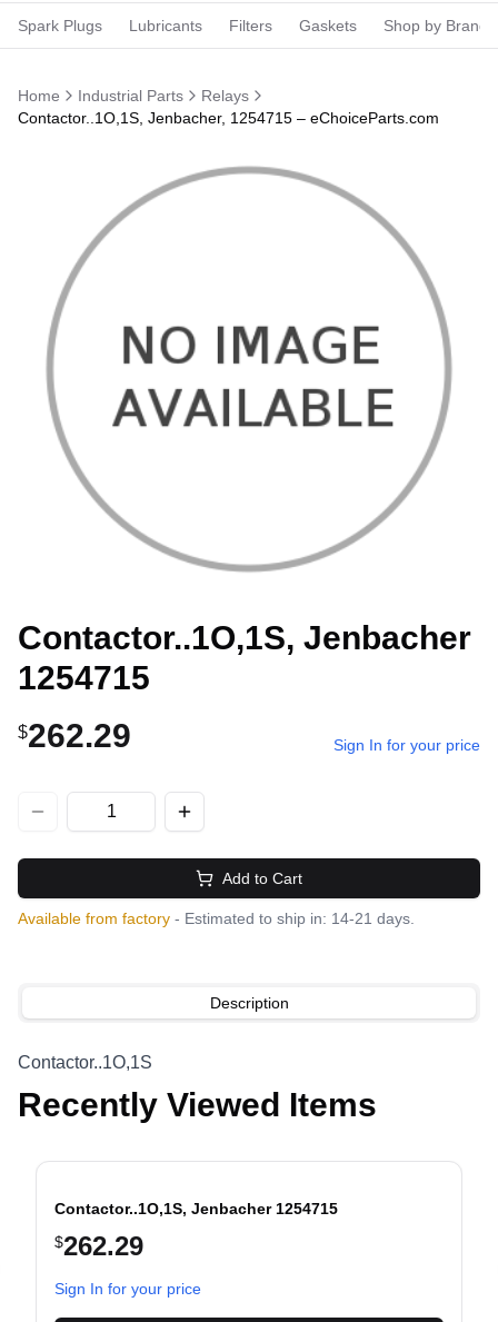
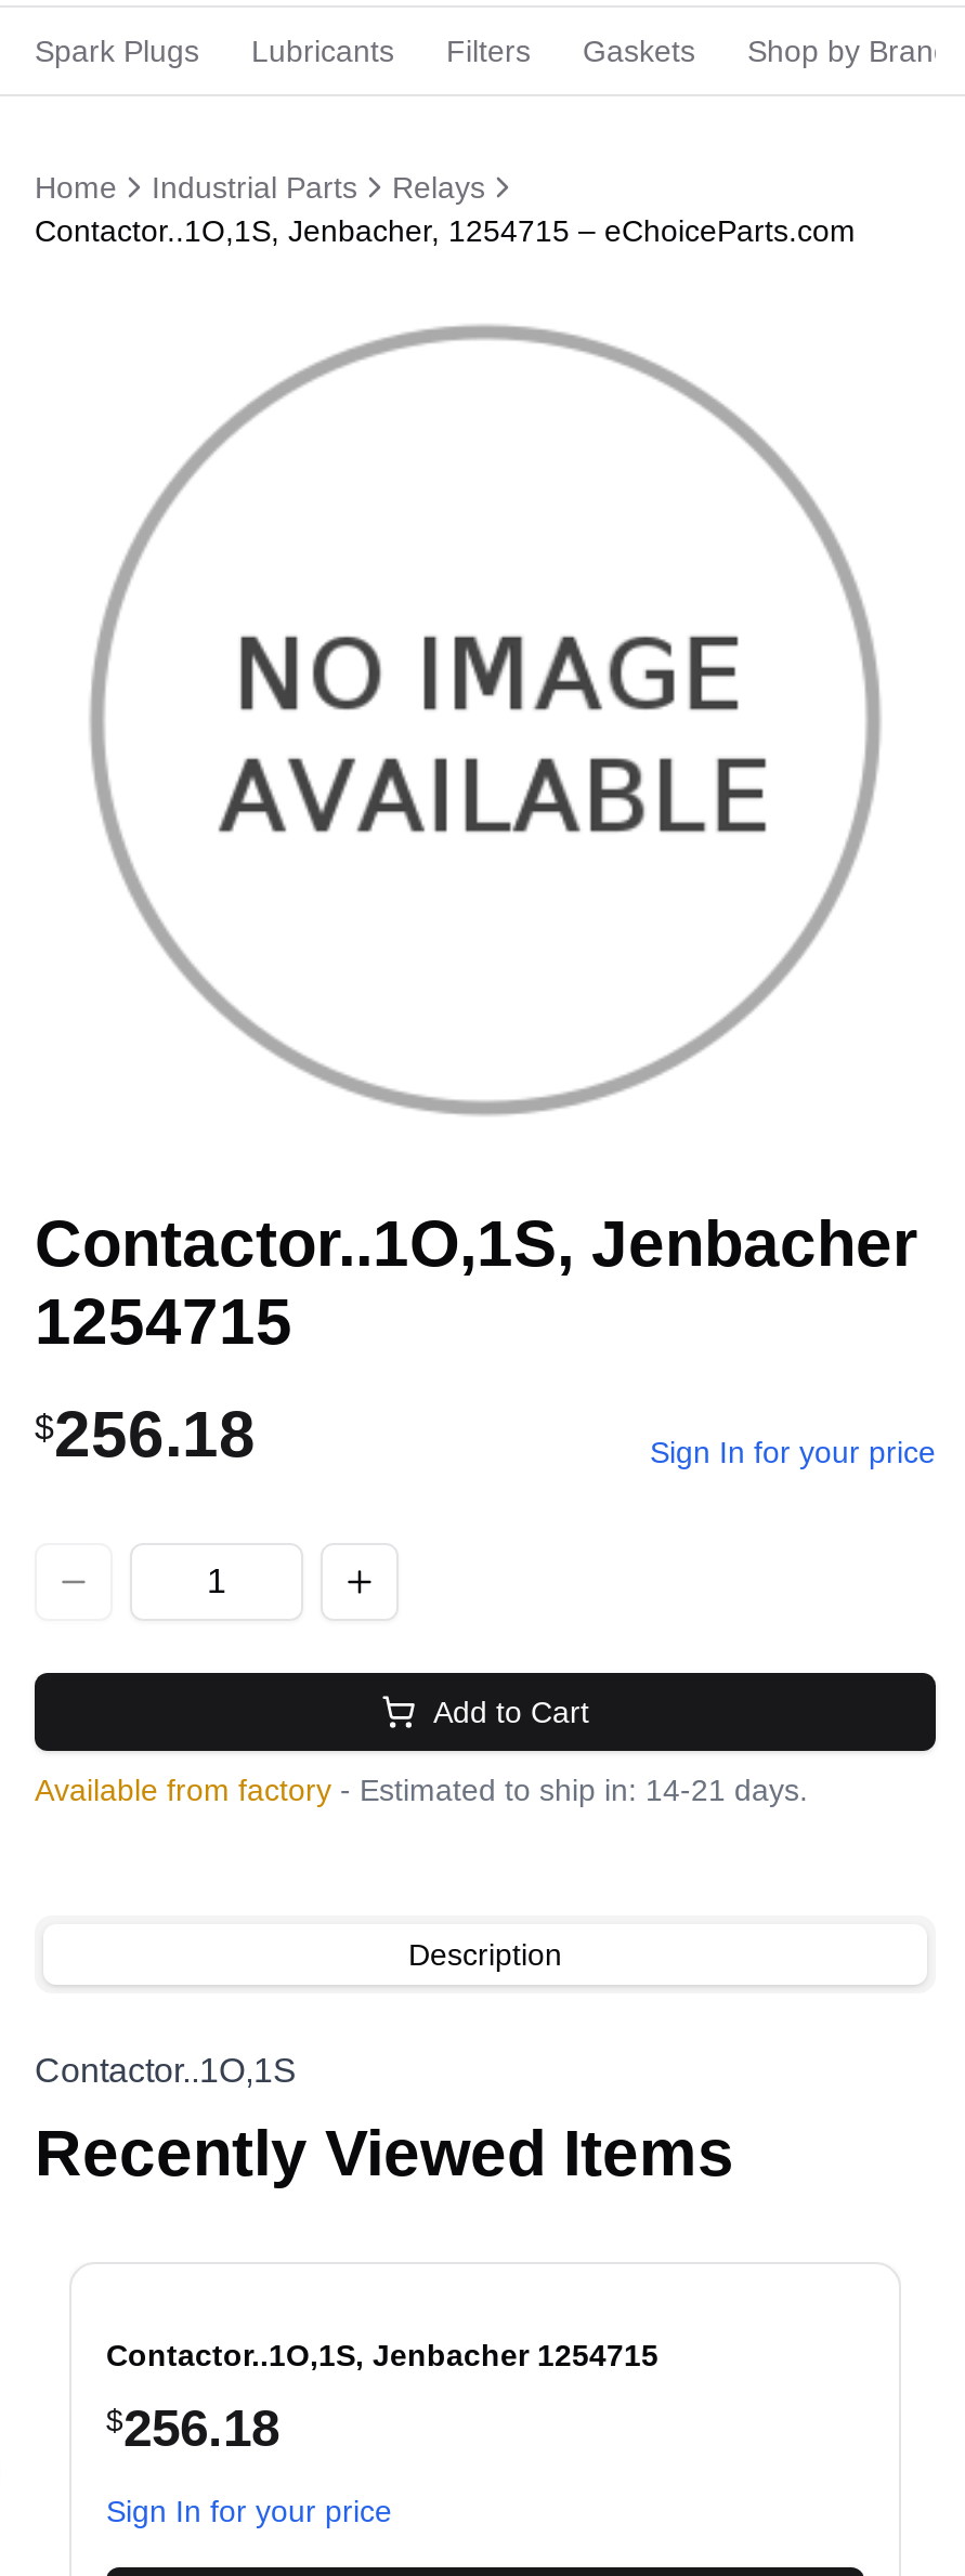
- $262.29
+ $256.18

- $262.29
+ $256.18
